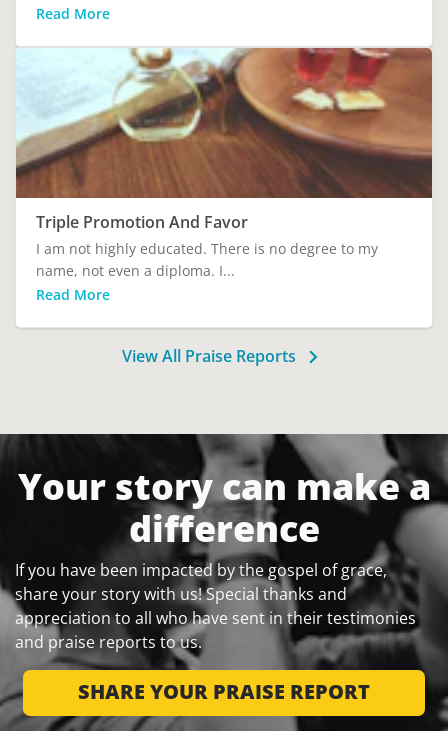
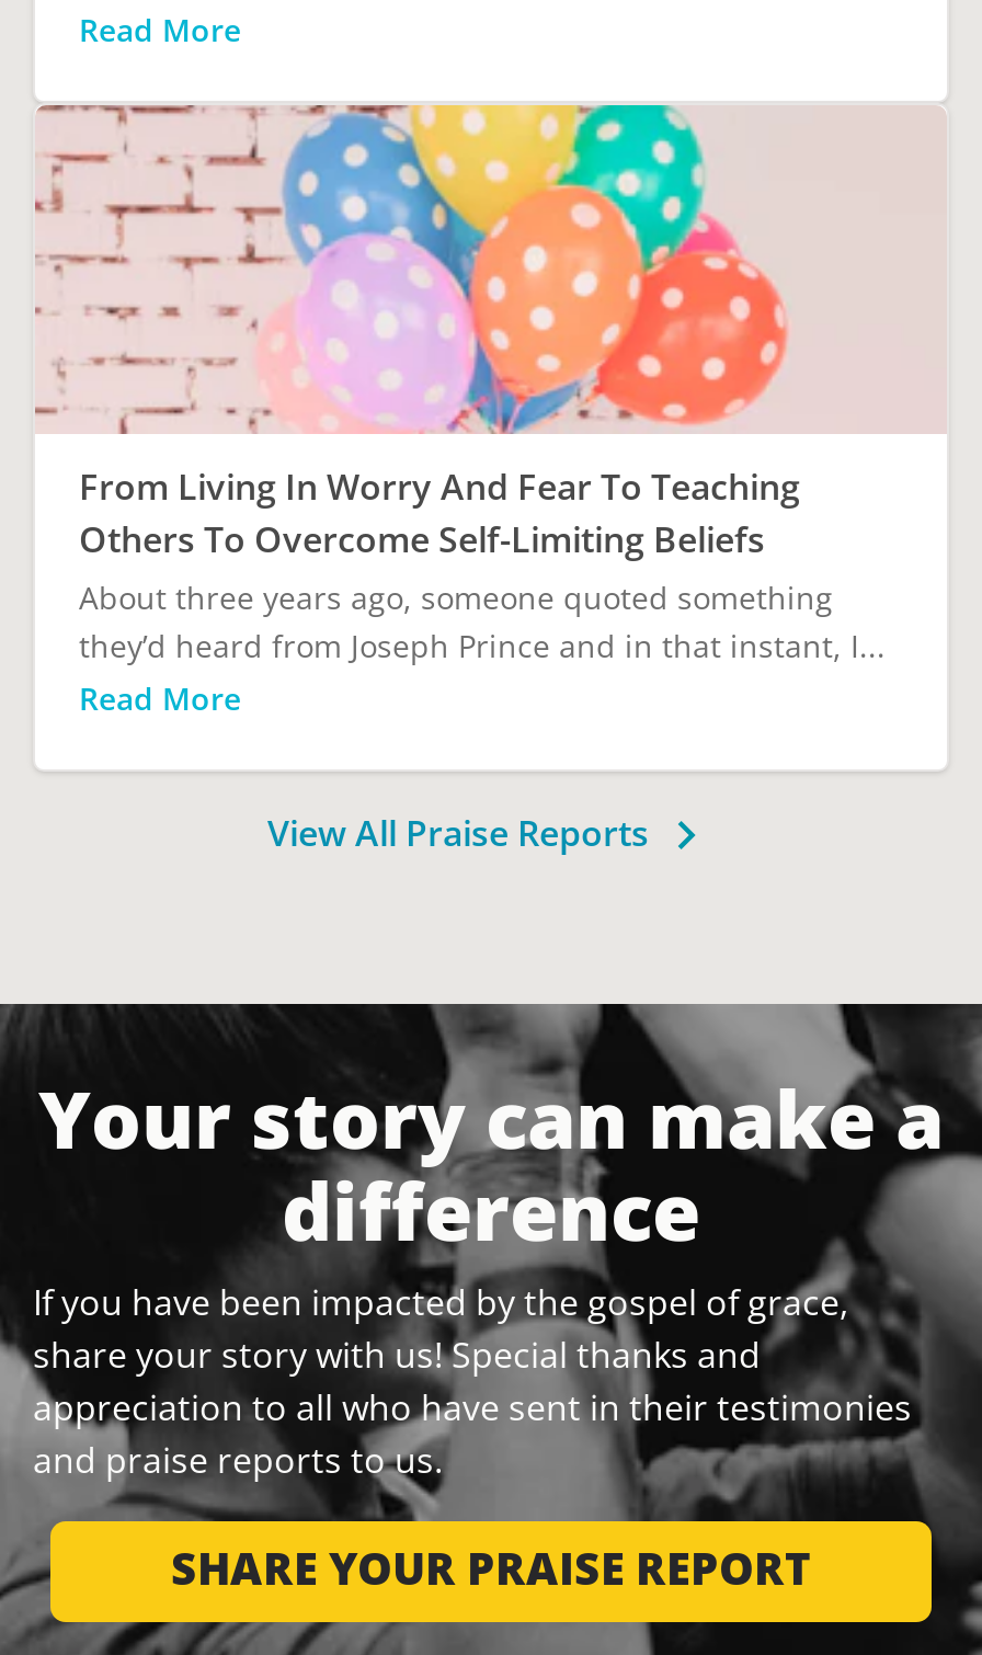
- [image]
- Triple Promotion And Favor
- I am not highly educated. There is no degree to my
- name, not even a diploma. I...
+ [image]
+ From Living In Worry And Fear To Teaching
+ Others To Overcome Self-Limiting Beliefs
+ About three years ago, someone quoted something
+ they’d heard from Joseph Prince and in that instant, I...
